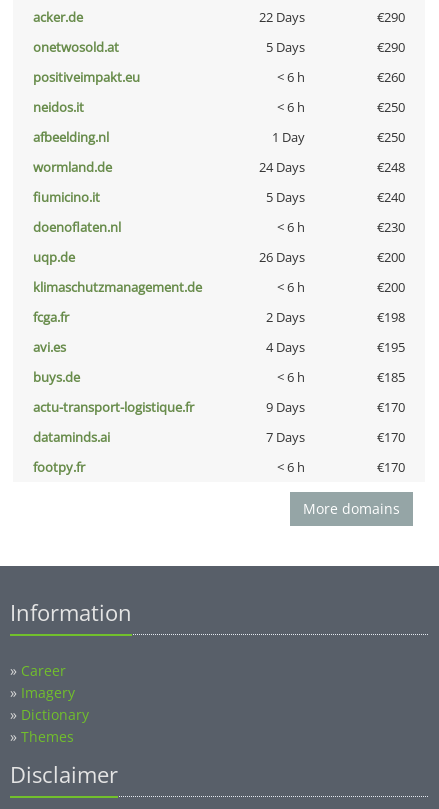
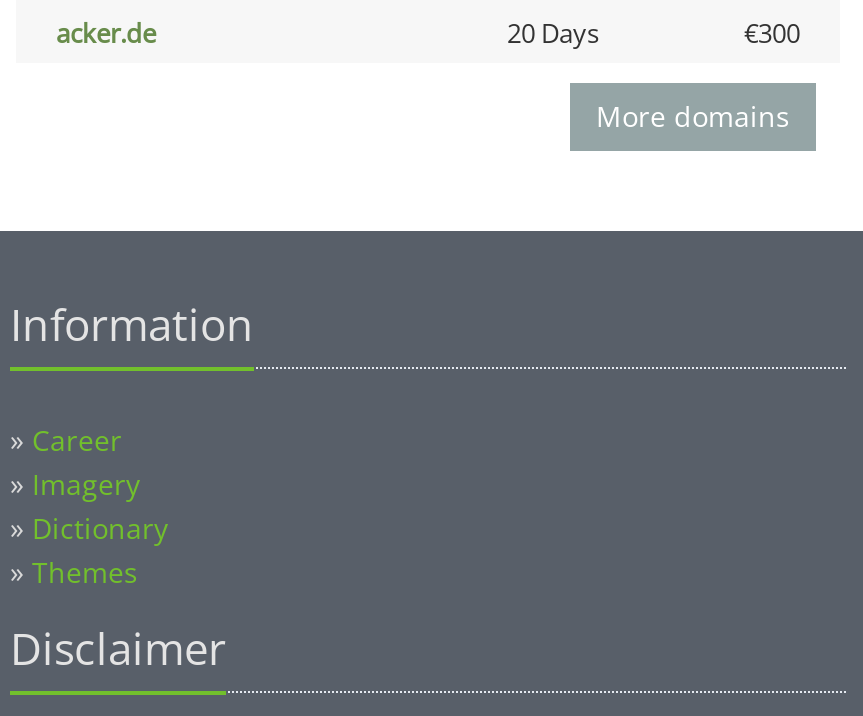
- 22 Days
- €290
- onetwosold.at
- 5 Days
- €290
- positiveimpakt.eu
- < 6 h
- €260
- neidos.it
- < 6 h
- €250
- afbeelding.nl
- 1 Day
- €250
- wormland.de
- 24 Days
- €248
- fiumicino.it
- 5 Days
- €240
- doenoflaten.nl
- < 6 h
- €230
- uqp.de
- 26 Days
- €200
- klimaschutzmanagement.de
- < 6 h
- €200
- fcga.fr
- 2 Days
- €198
- avi.es
- 4 Days
- €195
- buys.de
- < 6 h
- €185
- actu-transport-logistique.fr
- 9 Days
- €170
- dataminds.ai
- 7 Days
- €170
- footpy.fr
- < 6 h
- €170
+ 20 Days
+ €300
